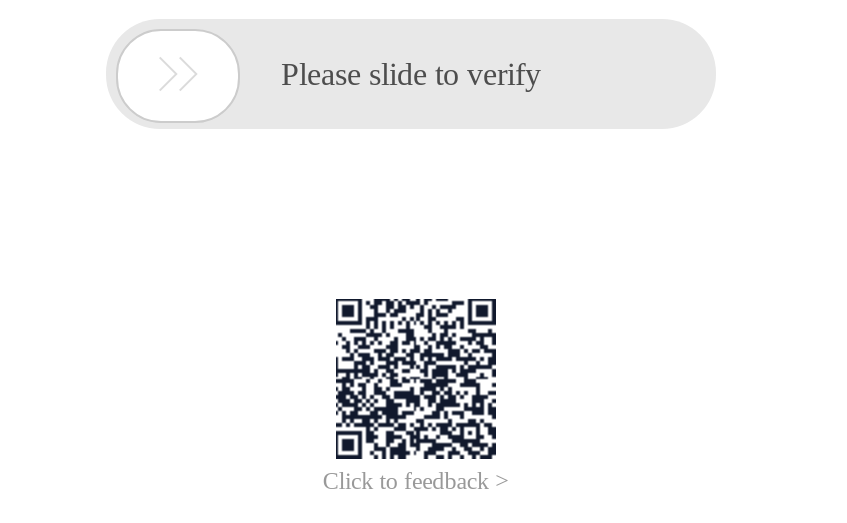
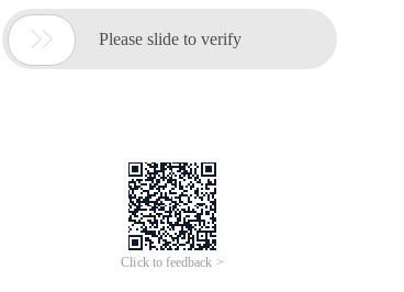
- [image]
+ [image]
